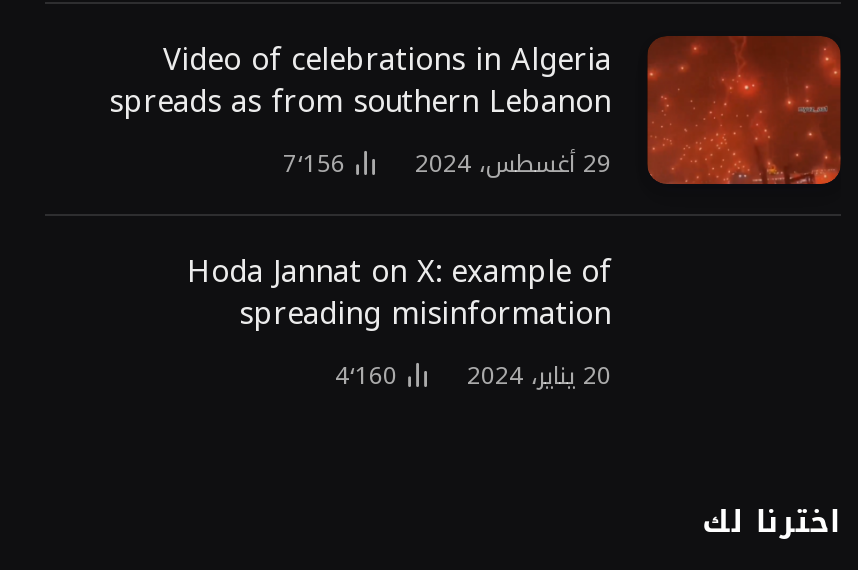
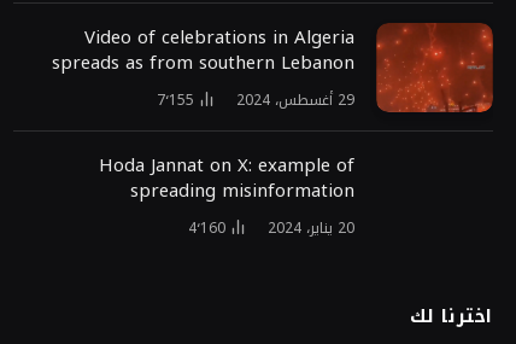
- 7٬156
+ 7٬155
